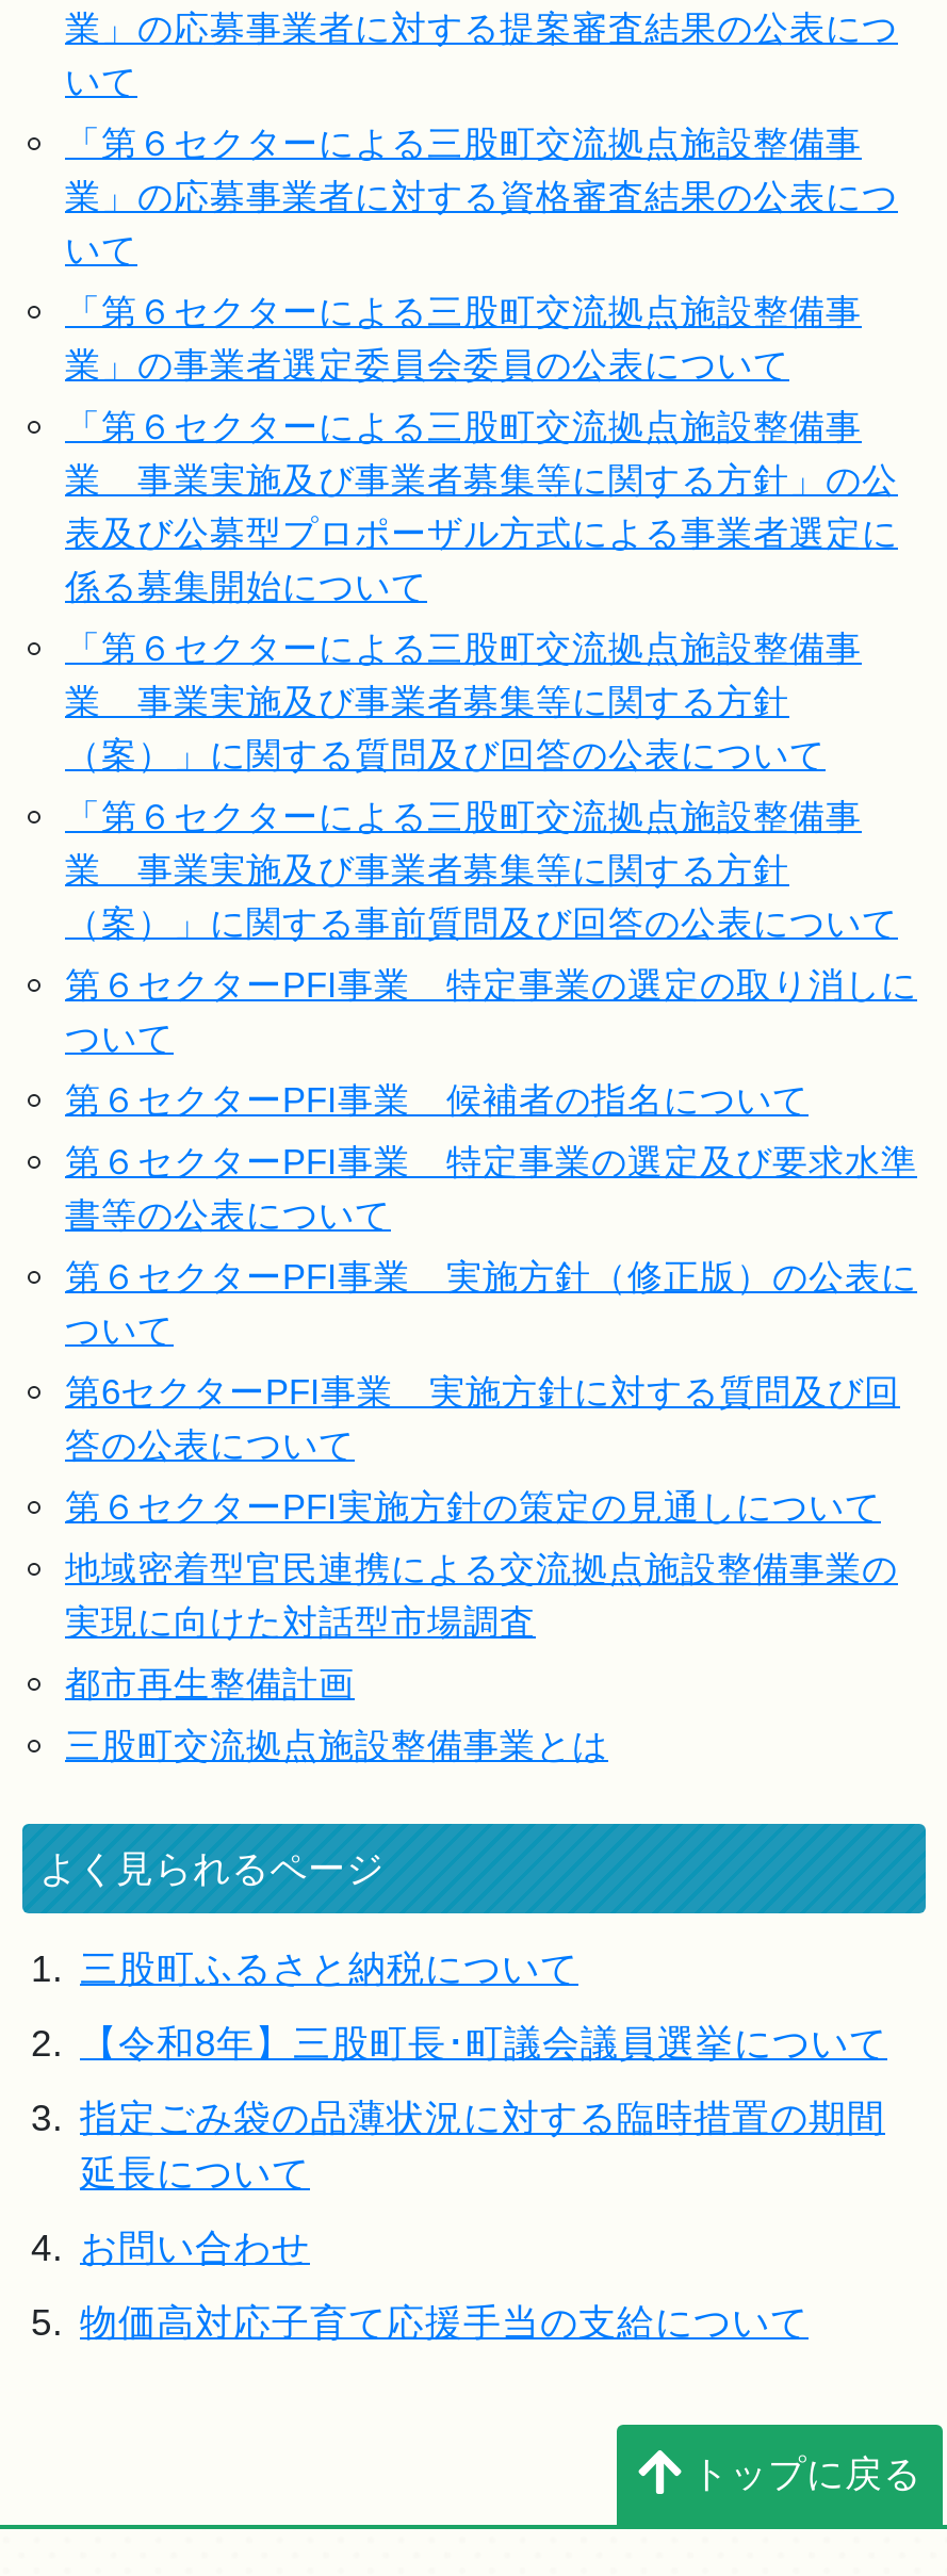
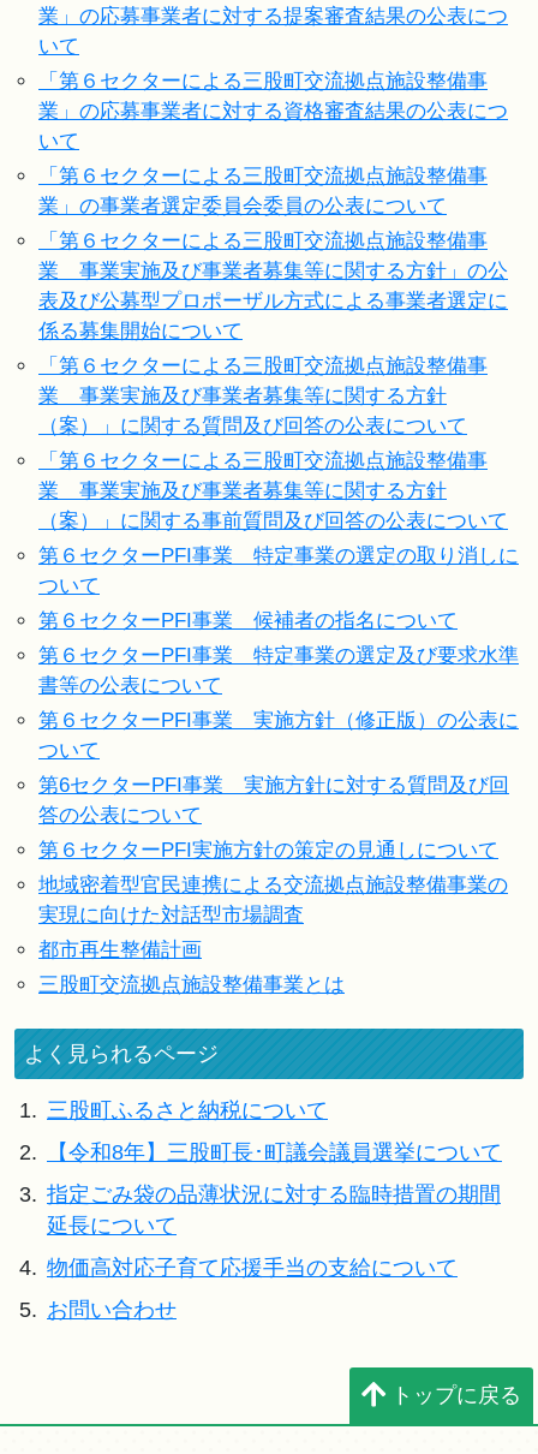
- 4. お問い合わせ
+ 4. 物価高対応子育て応援手当の支給について

- 5. 物価高対応子育て応援手当の支給について
+ 5. お問い合わせ
